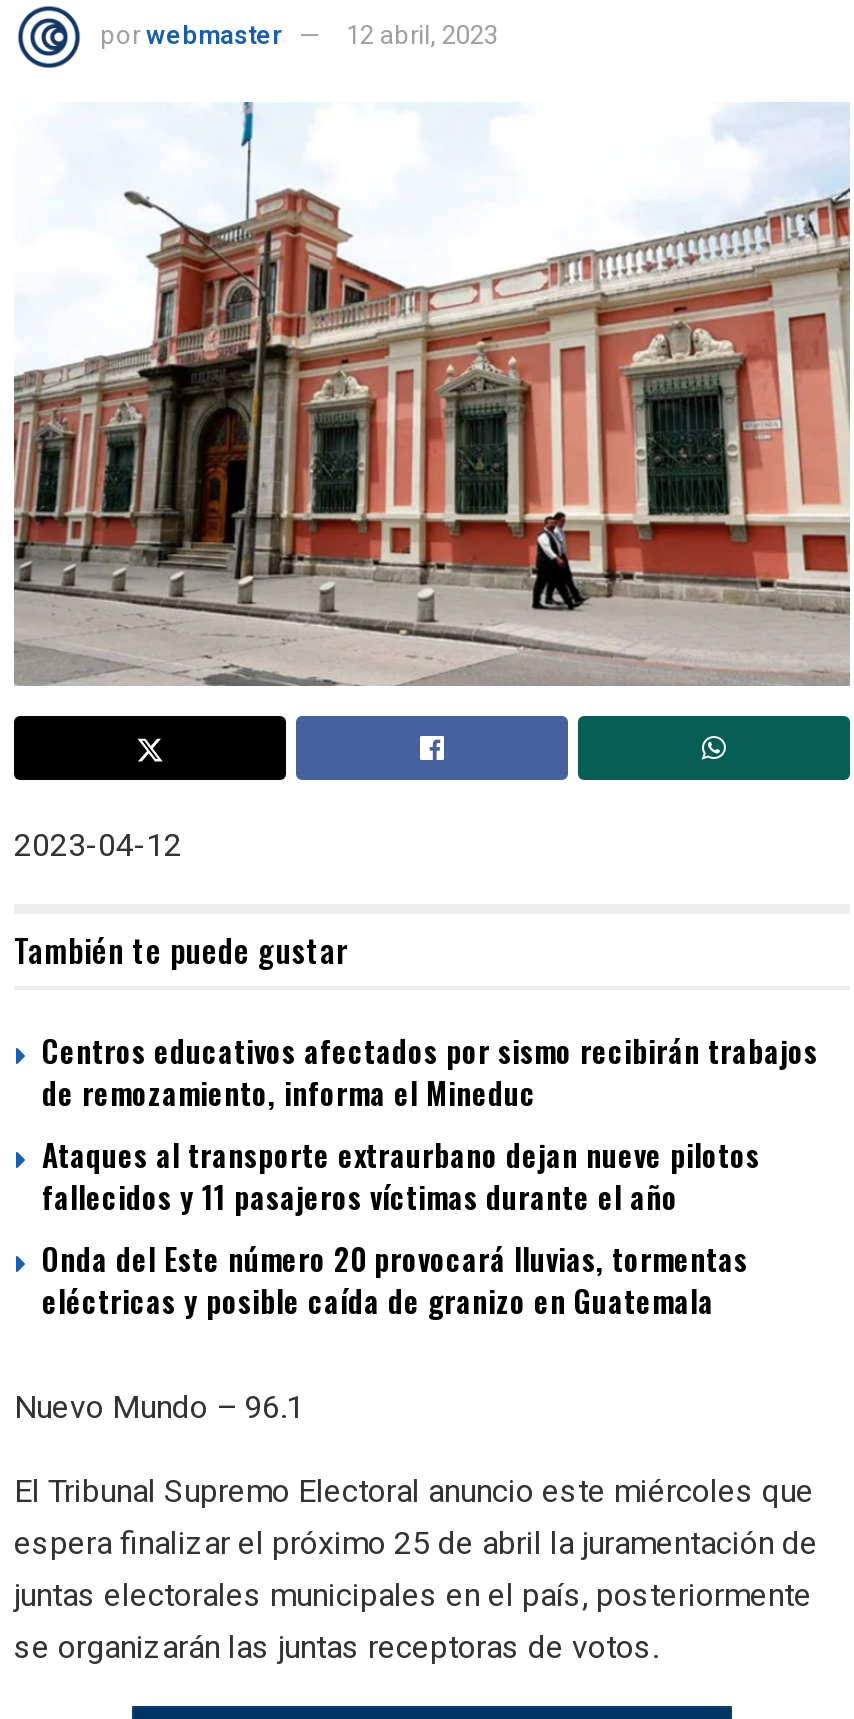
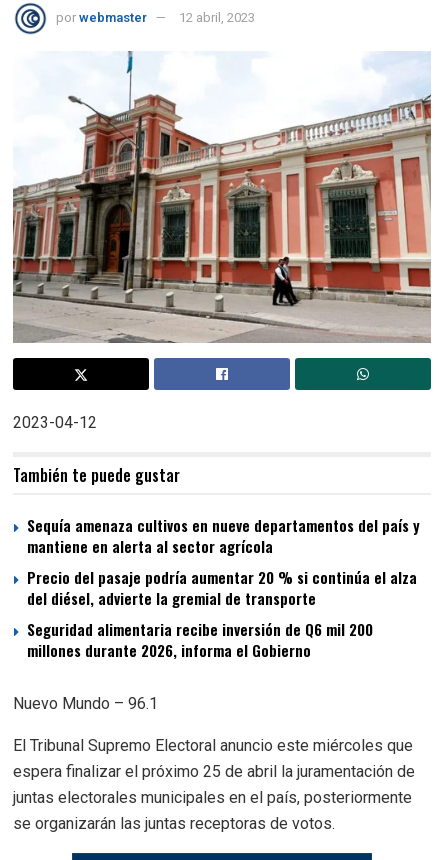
- Centros educativos afectados por sismo recibirán trabajos
- de remozamiento, informa el Mineduc
- Ataques al transporte extraurbano dejan nueve pilotos
- fallecidos y 11 pasajeros víctimas durante el año
- Onda del Este número 20 provocará lluvias, tormentas
- eléctricas y posible caída de granizo en Guatemala
+ Sequía amenaza cultivos en nueve departamentos del país y
+ mantiene en alerta al sector agrícola
+ Precio del pasaje podría aumentar 20 % si continúa el alza
+ del diésel, advierte la gremial de transporte
+ Seguridad alimentaria recibe inversión de Q6 mil 200
+ millones durante 2026, informa el Gobierno
